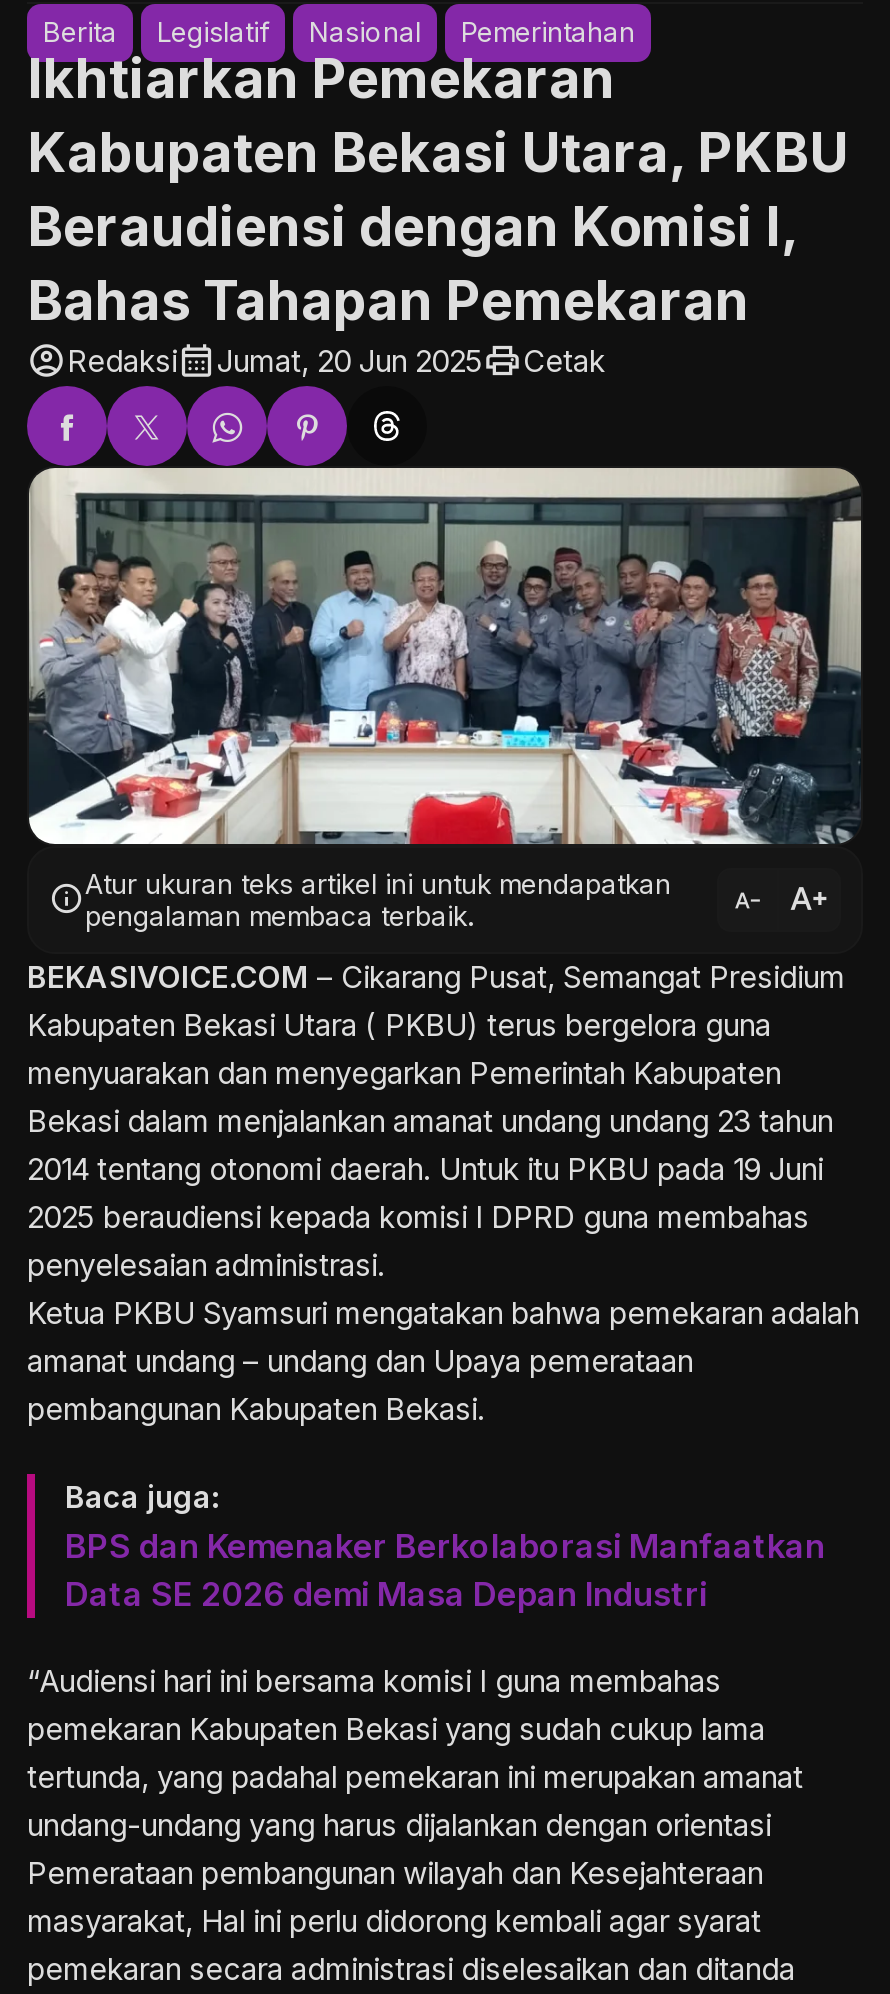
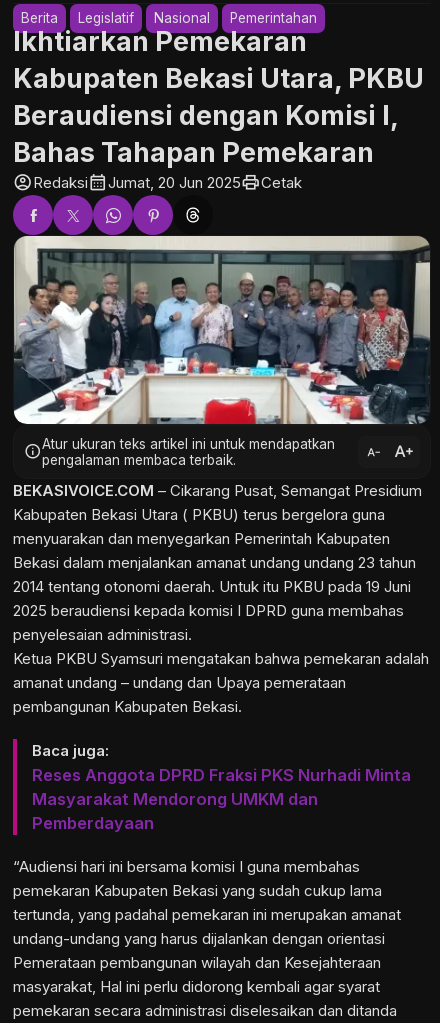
- BPS dan Kemenaker Berkolaborasi Manfaatkan
- Data SE 2026 demi Masa Depan Industri
+ Reses Anggota DPRD Fraksi PKS Nurhadi Minta
+ Masyarakat Mendorong UMKM dan
+ Pemberdayaan
